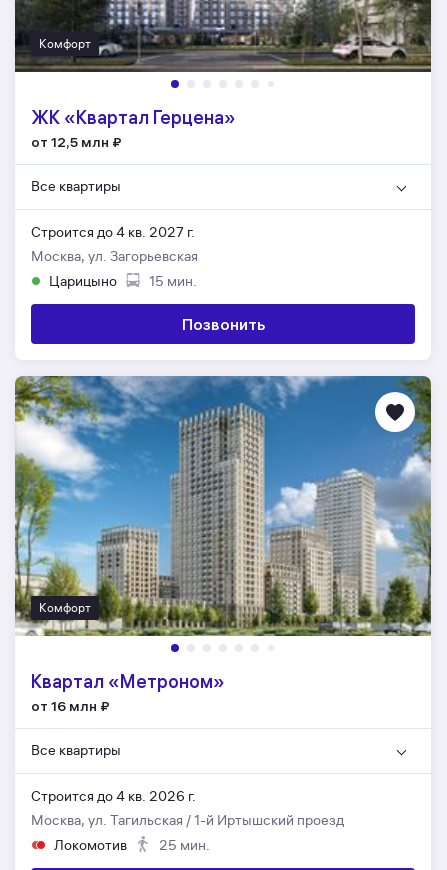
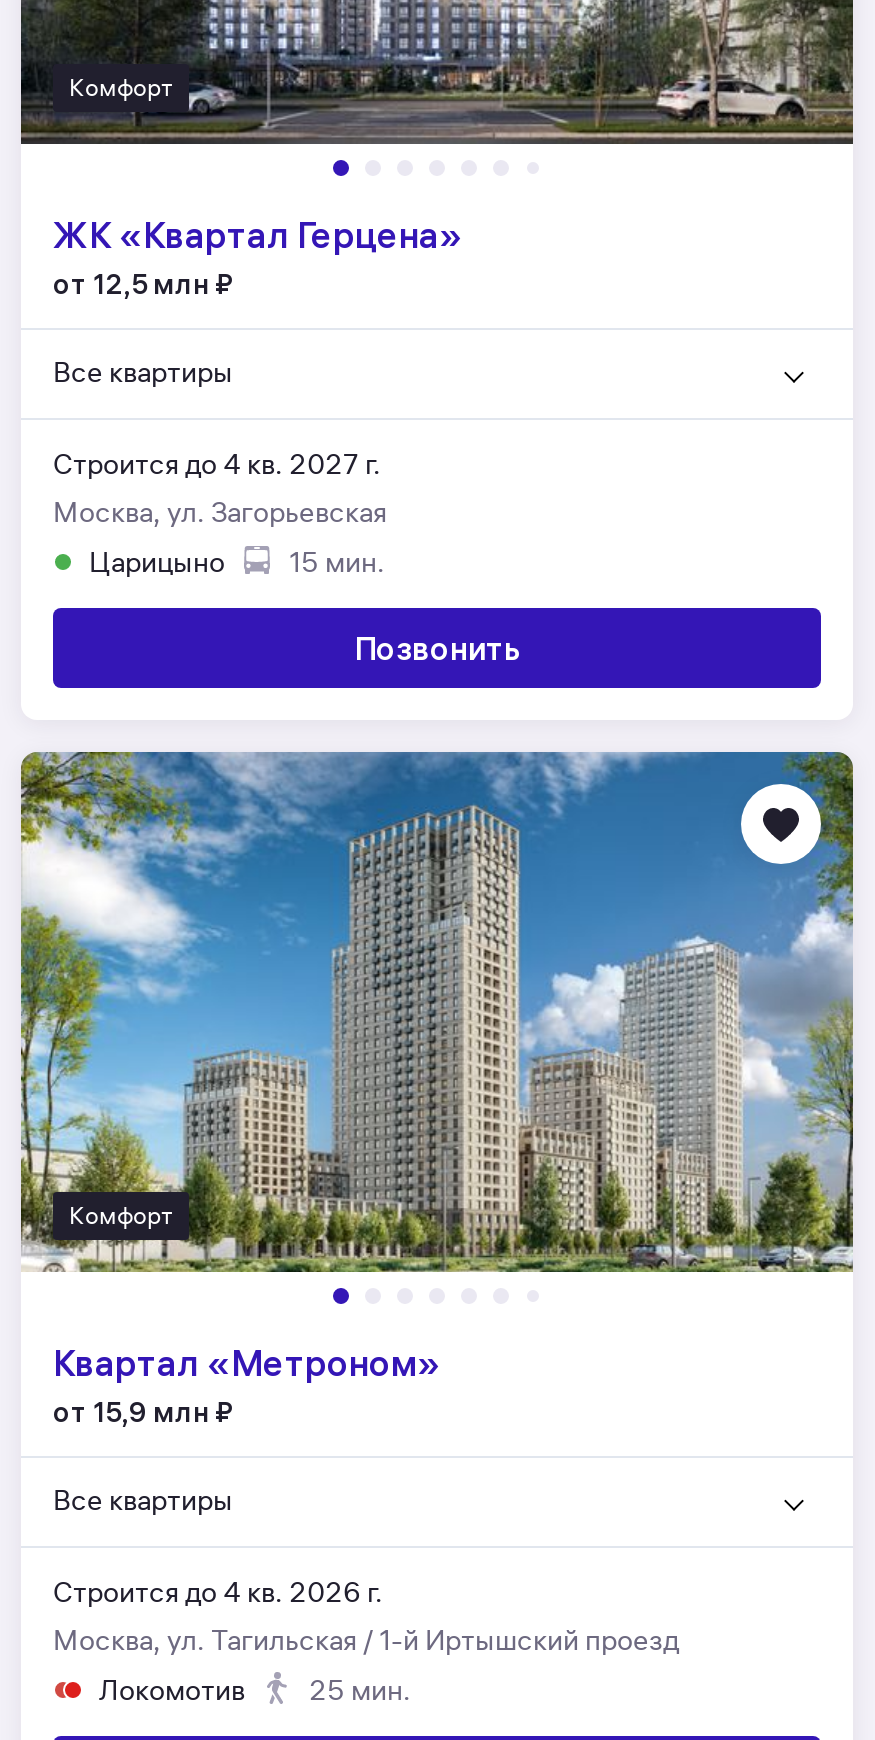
- от 16 млн ₽
+ от 15,9 млн ₽
